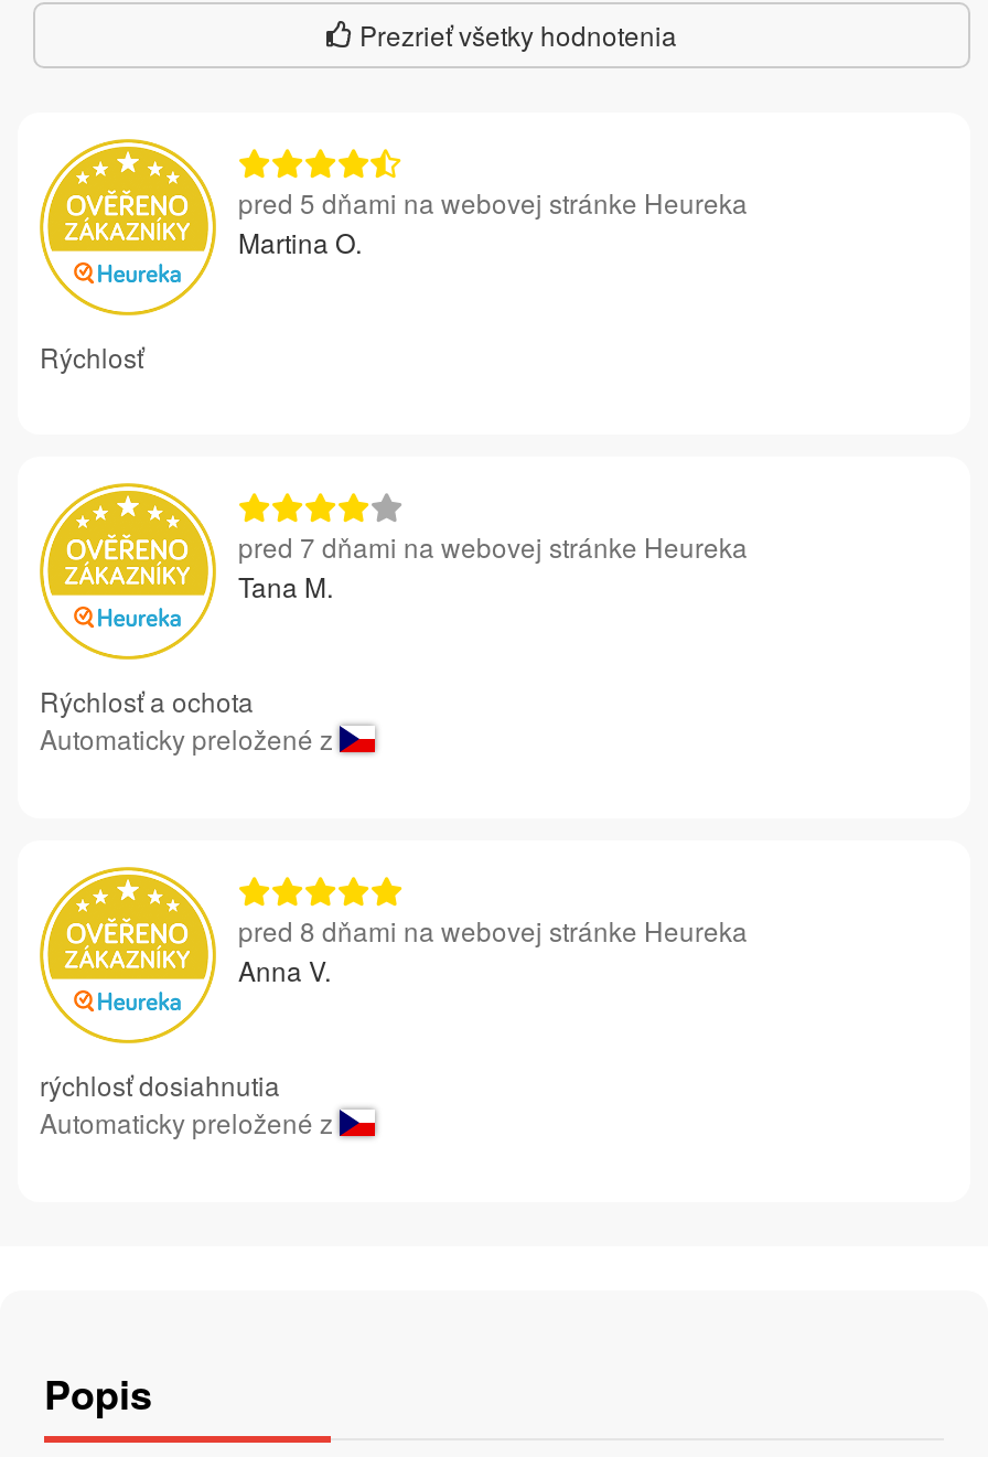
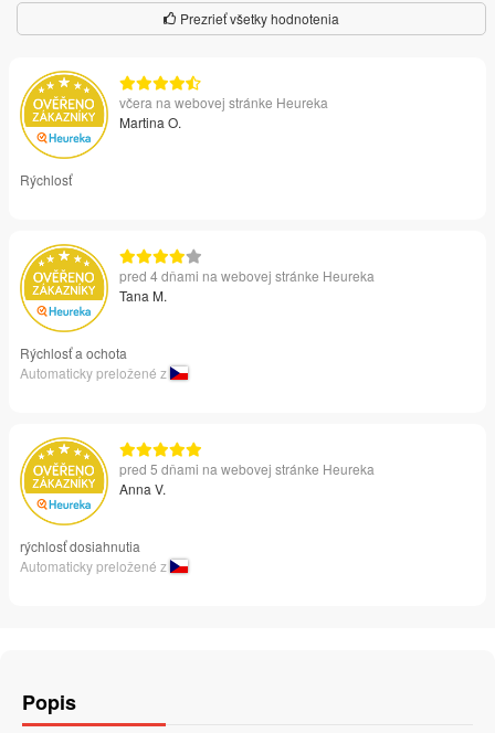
+ včera na webovej stránke Heureka

moved down: pred 5 dňami na webovej stránke Heureka

- pred 7 dňami na webovej stránke Heureka
+ pred 4 dňami na webovej stránke Heureka

- pred 8 dňami na webovej stránke Heureka
